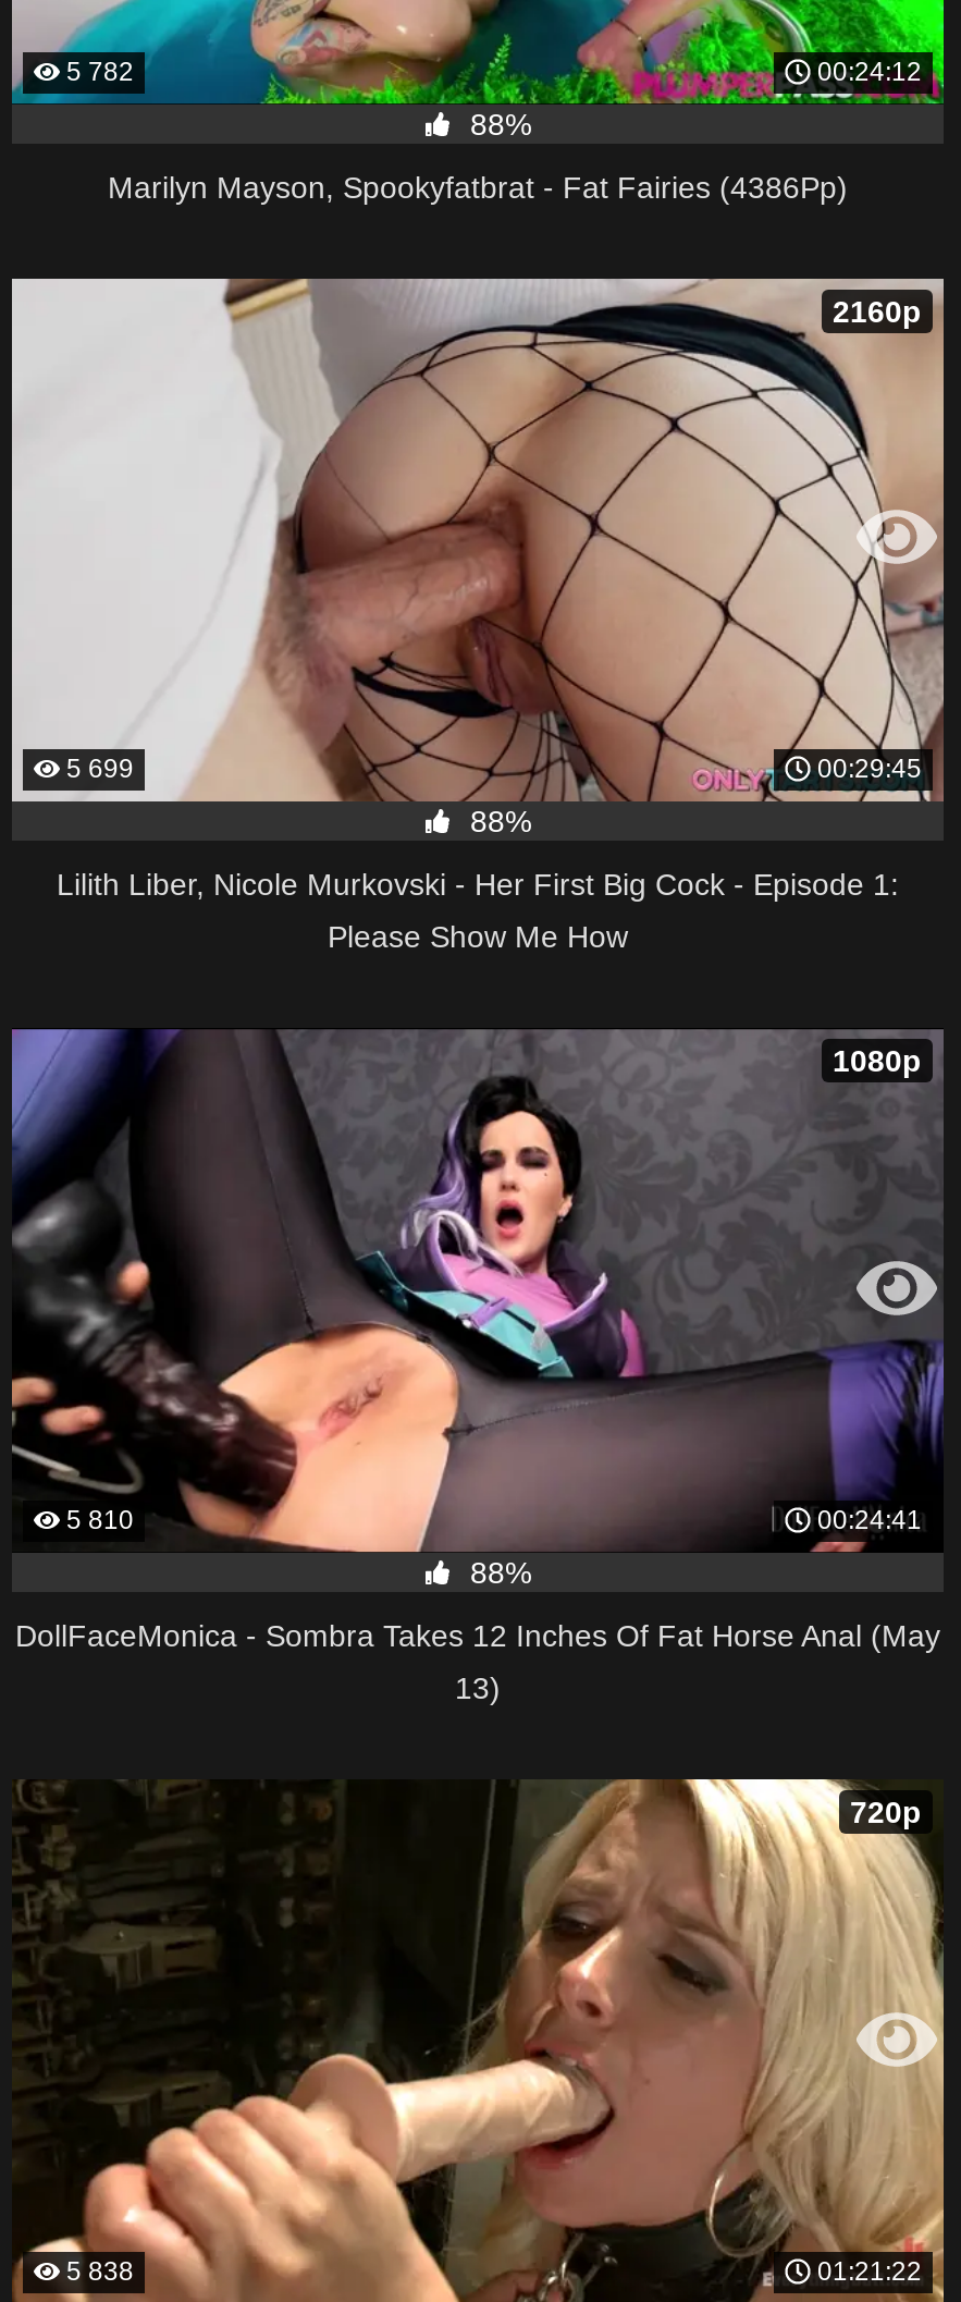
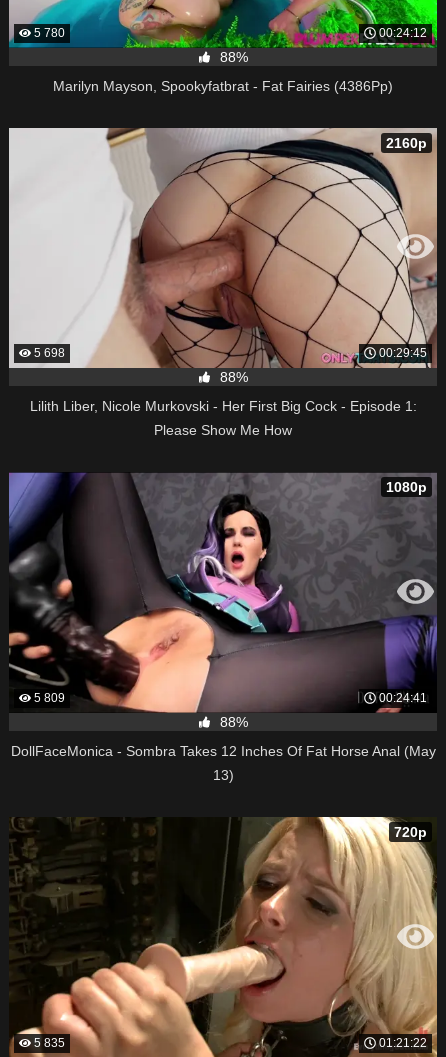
- 5 782
+ 5 780

- 5 699
+ 5 698

- 5 810
+ 5 809

- 5 838
+ 5 835
